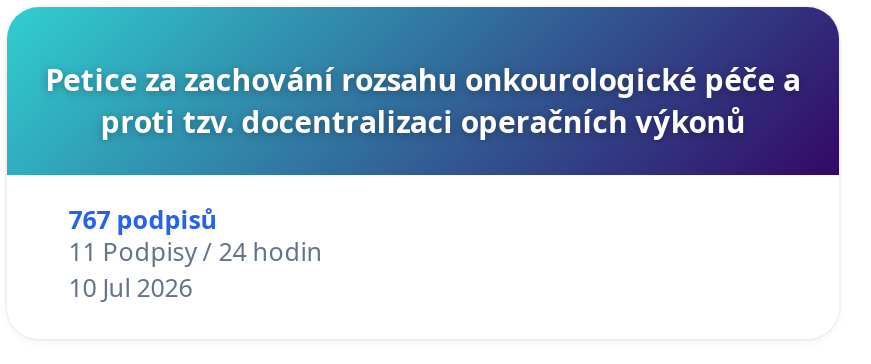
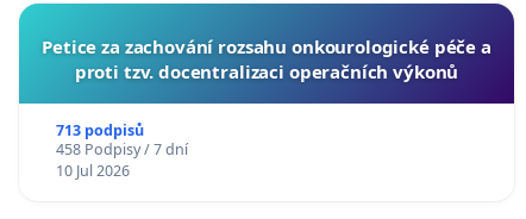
- 767 podpisů
+ 713 podpisů

- 11 Podpisy / 24 hodin
+ 458 Podpisy / 7 dní
